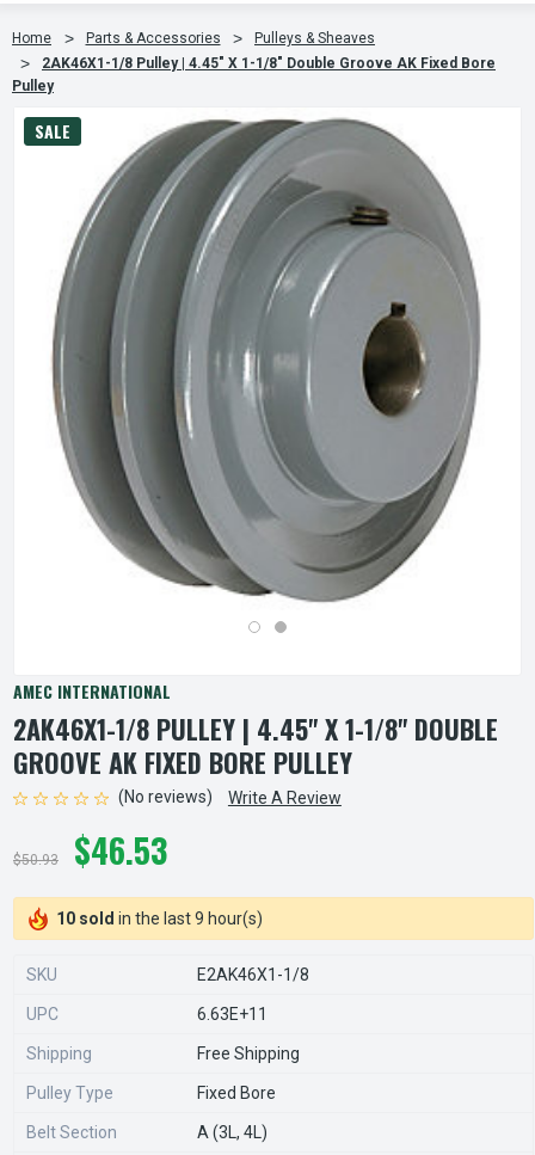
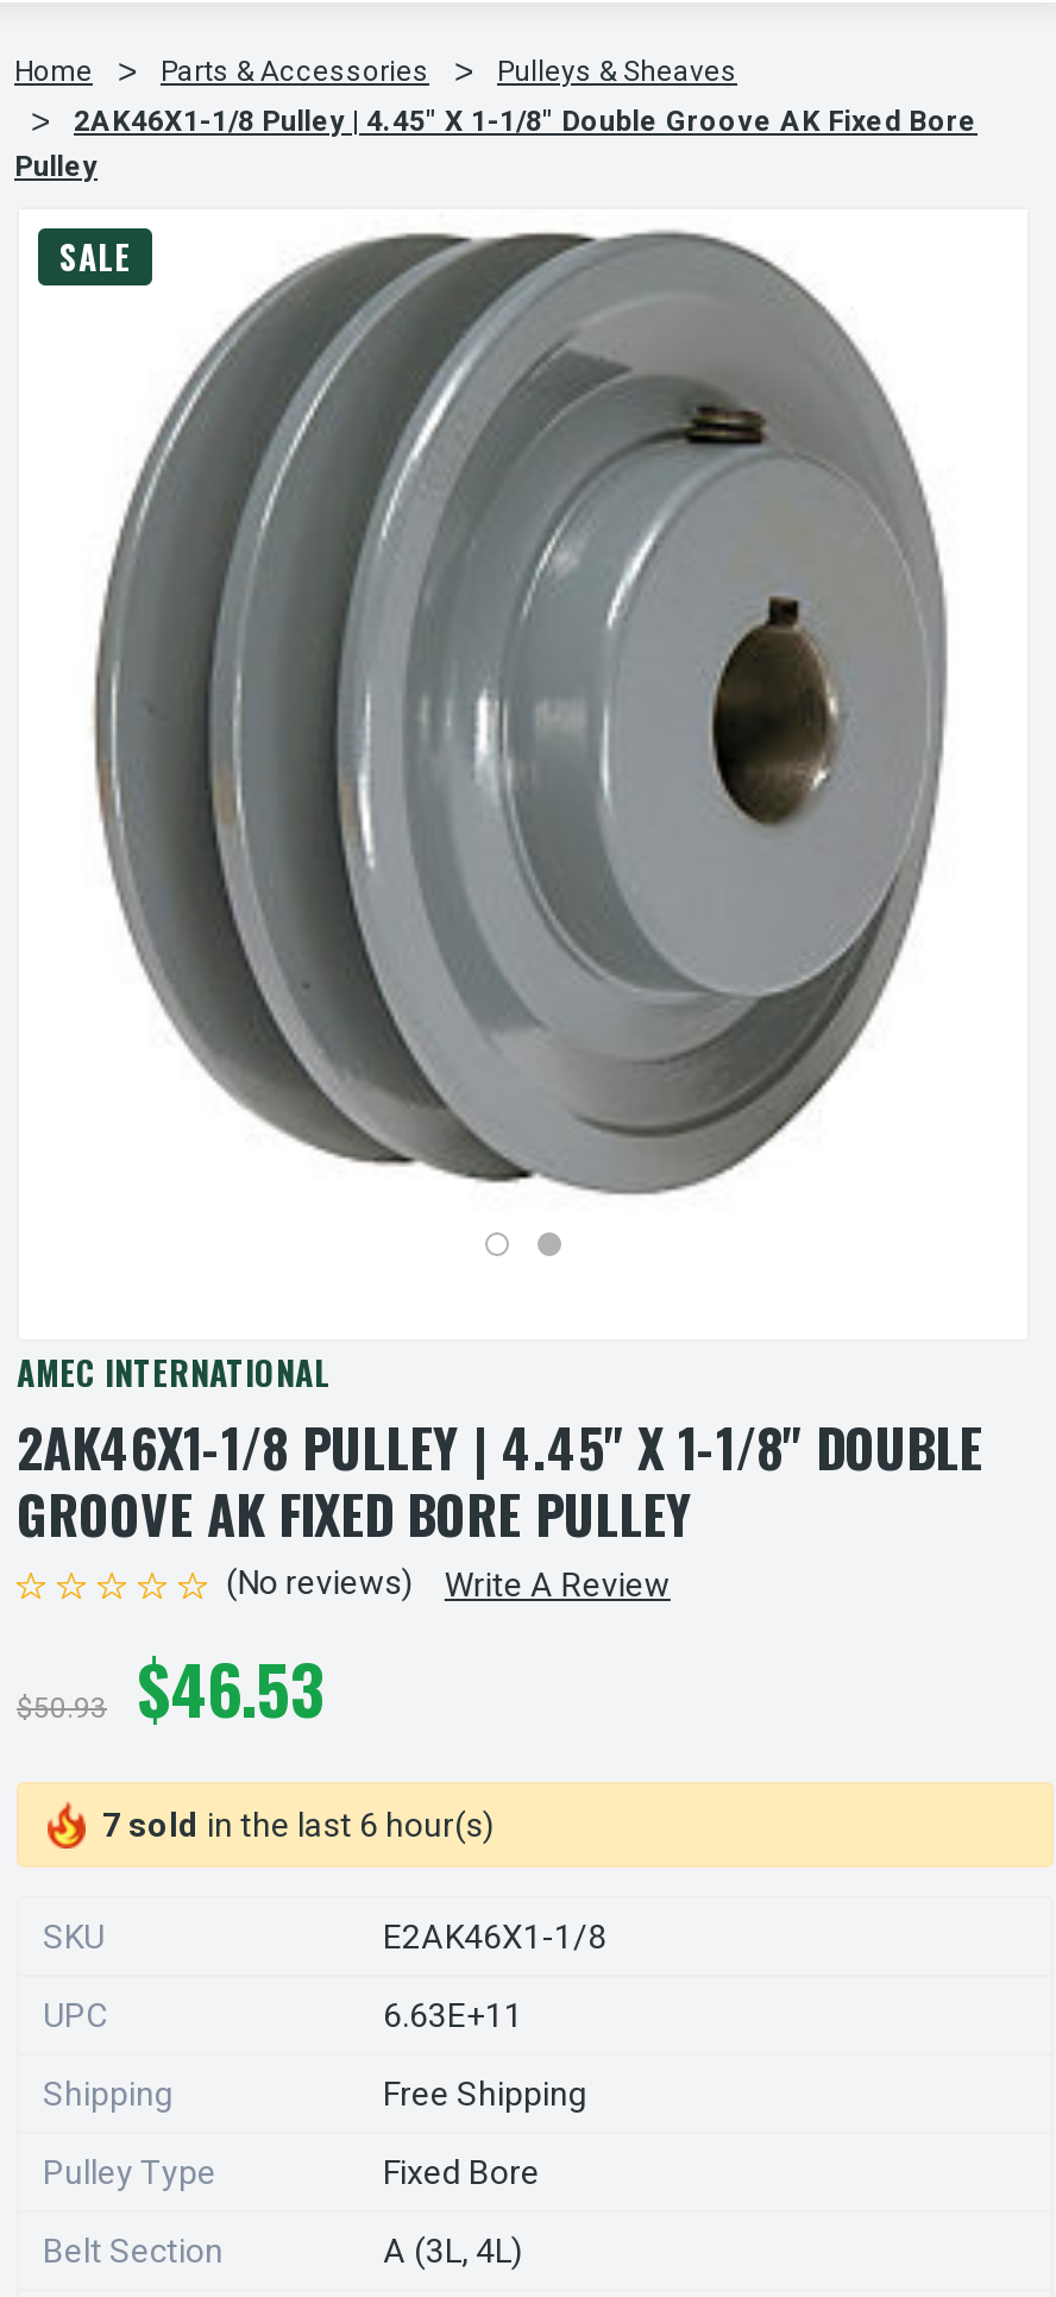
- 10 sold in the last 9 hour(s)
+ 7 sold in the last 6 hour(s)
